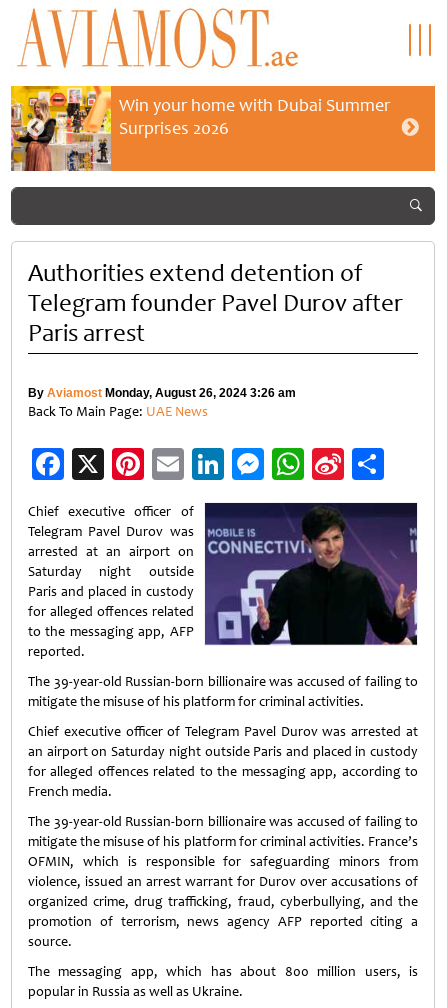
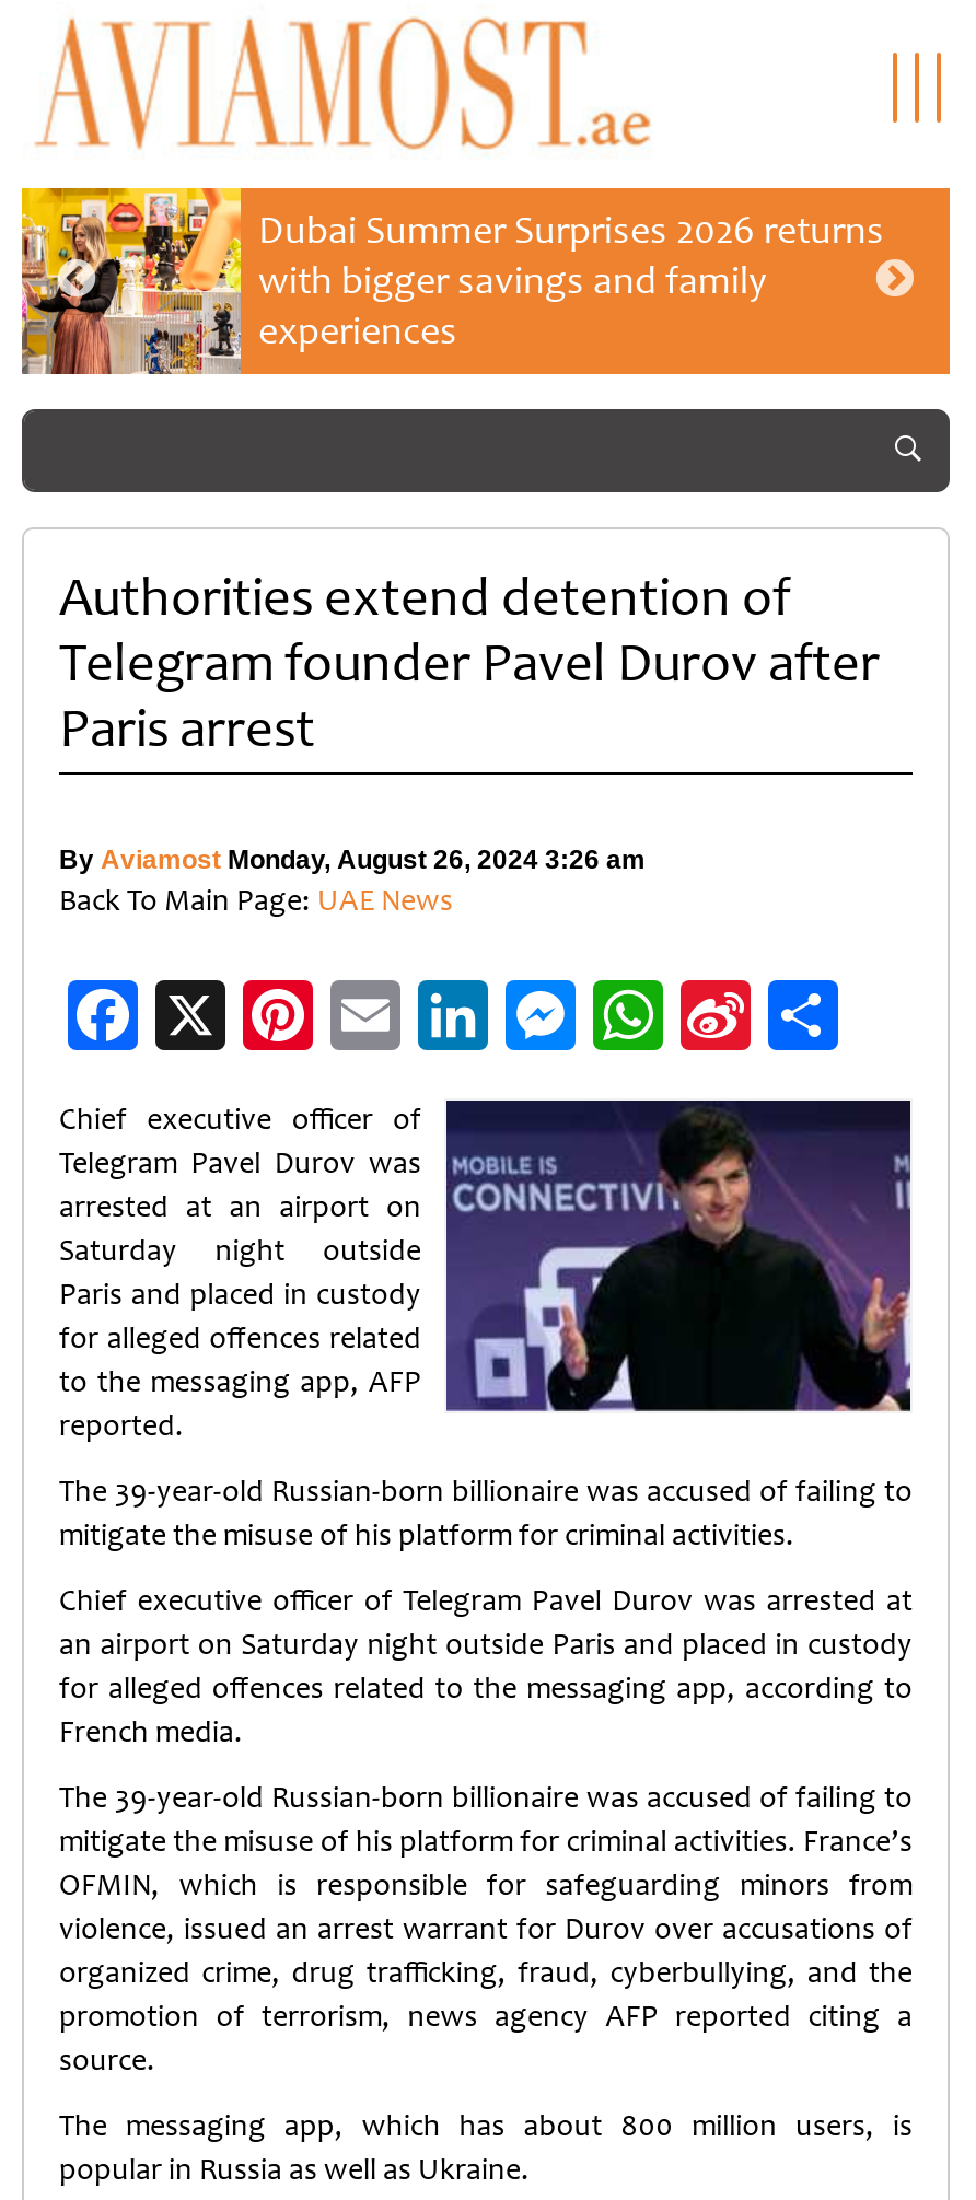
- Win your home with Dubai Summer
- Surprises 2026
+ Dubai Summer Surprises 2026 returns
+ with bigger savings and family
+ experiences
